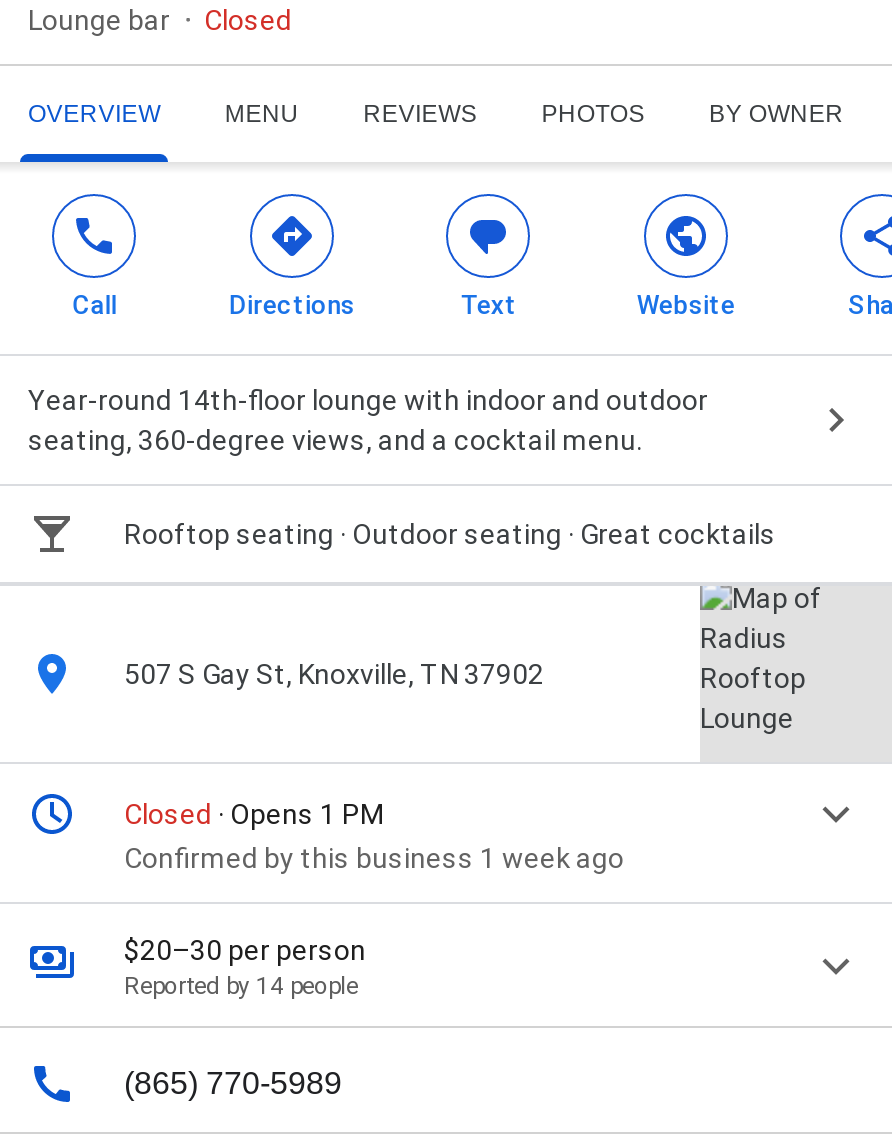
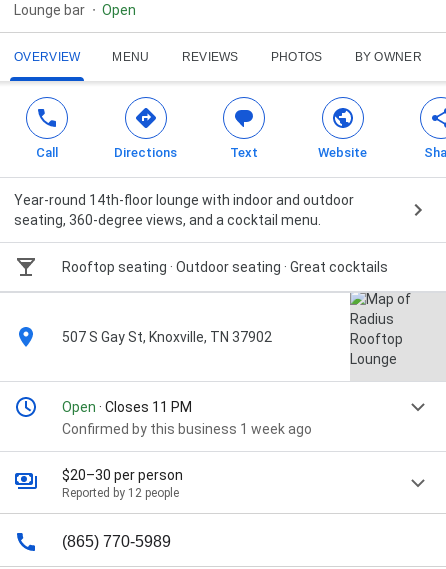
- Closed
+ Open

- Closed · Opens 1 PM
+ Open · Closes 11 PM

- Reported by 14 people
+ Reported by 12 people
